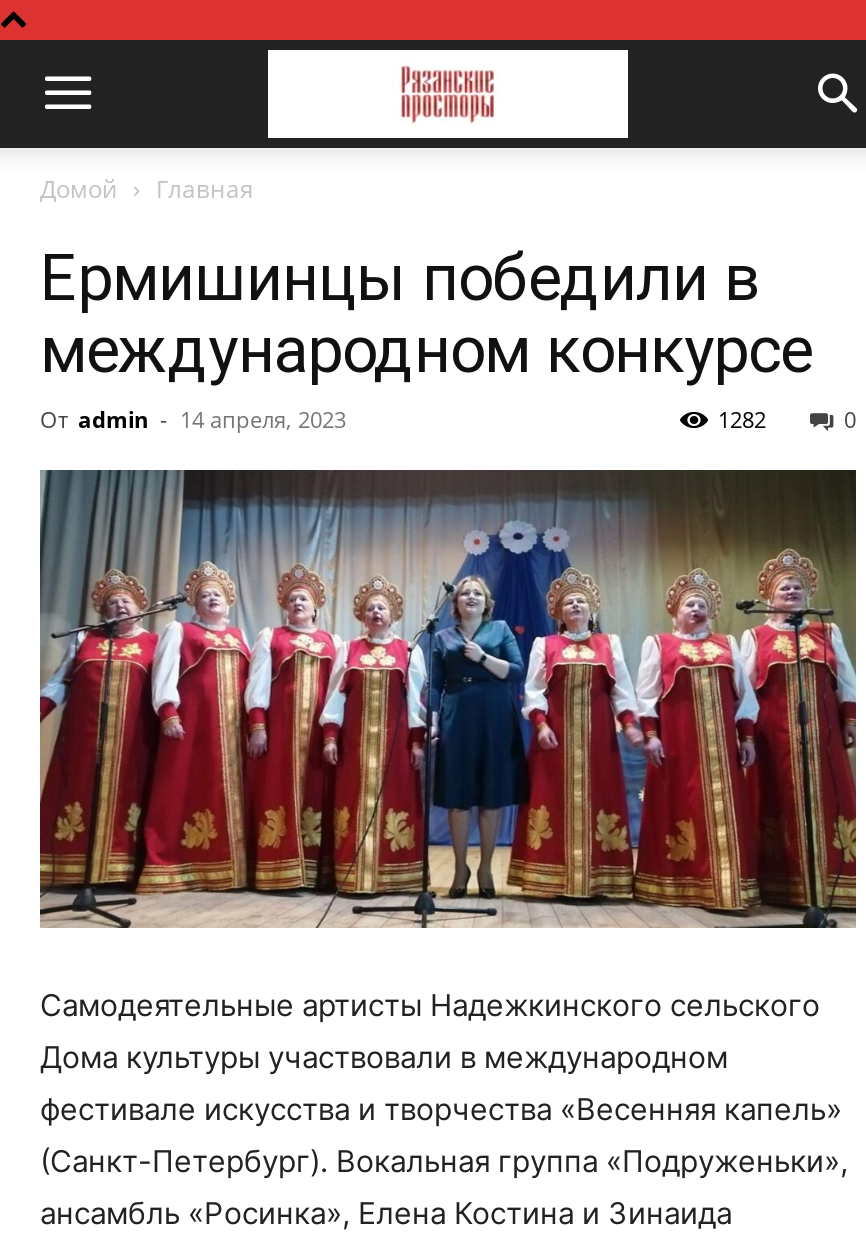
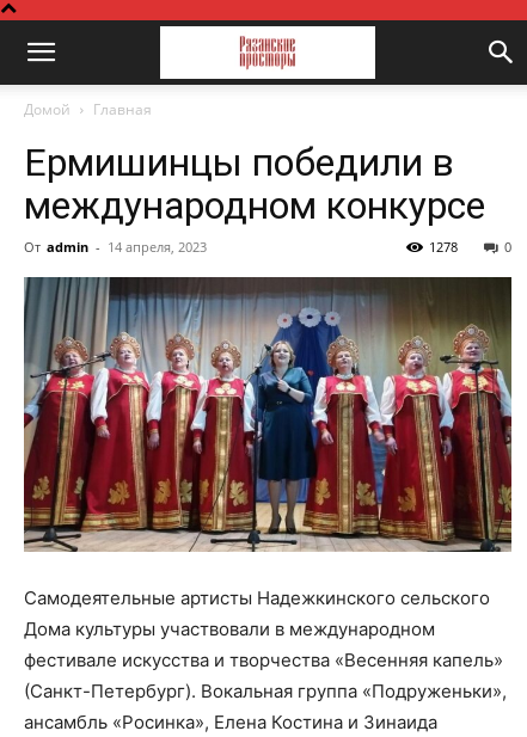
- 1282
+ 1278
